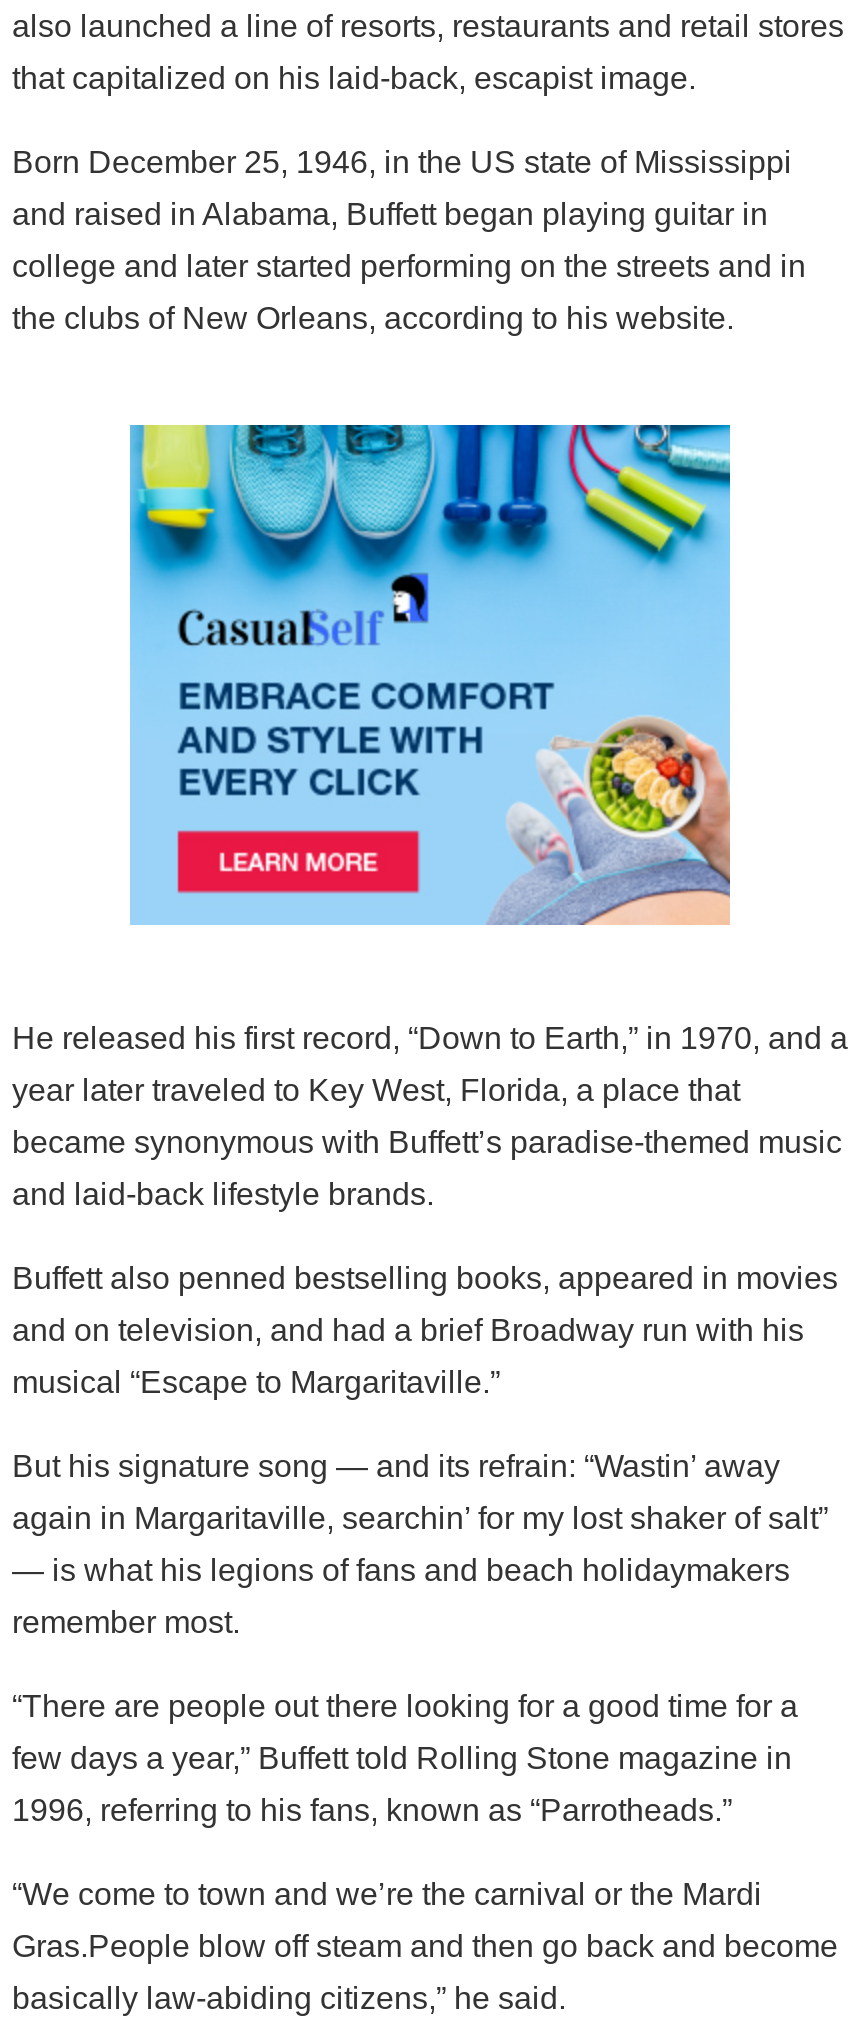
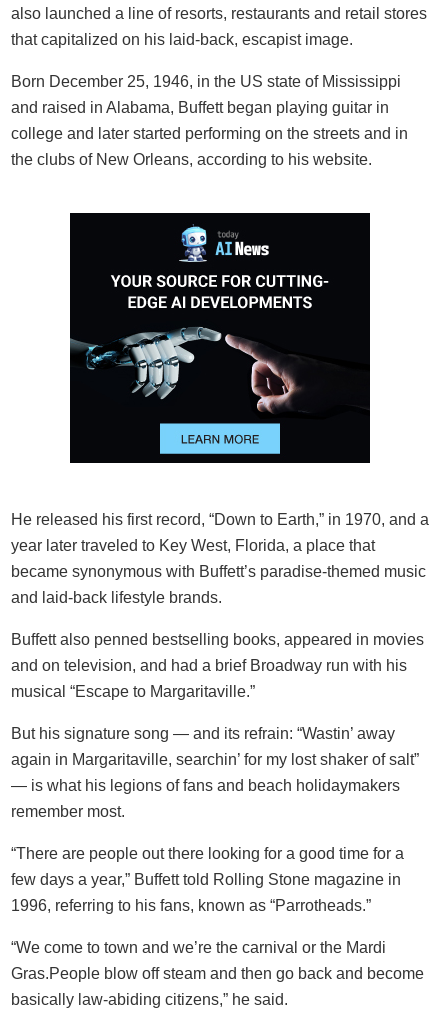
- [image]
+ [image]
